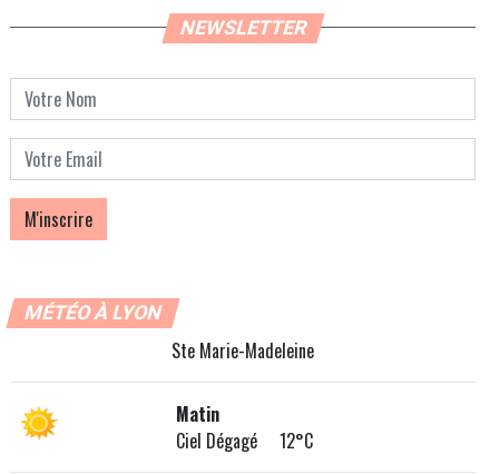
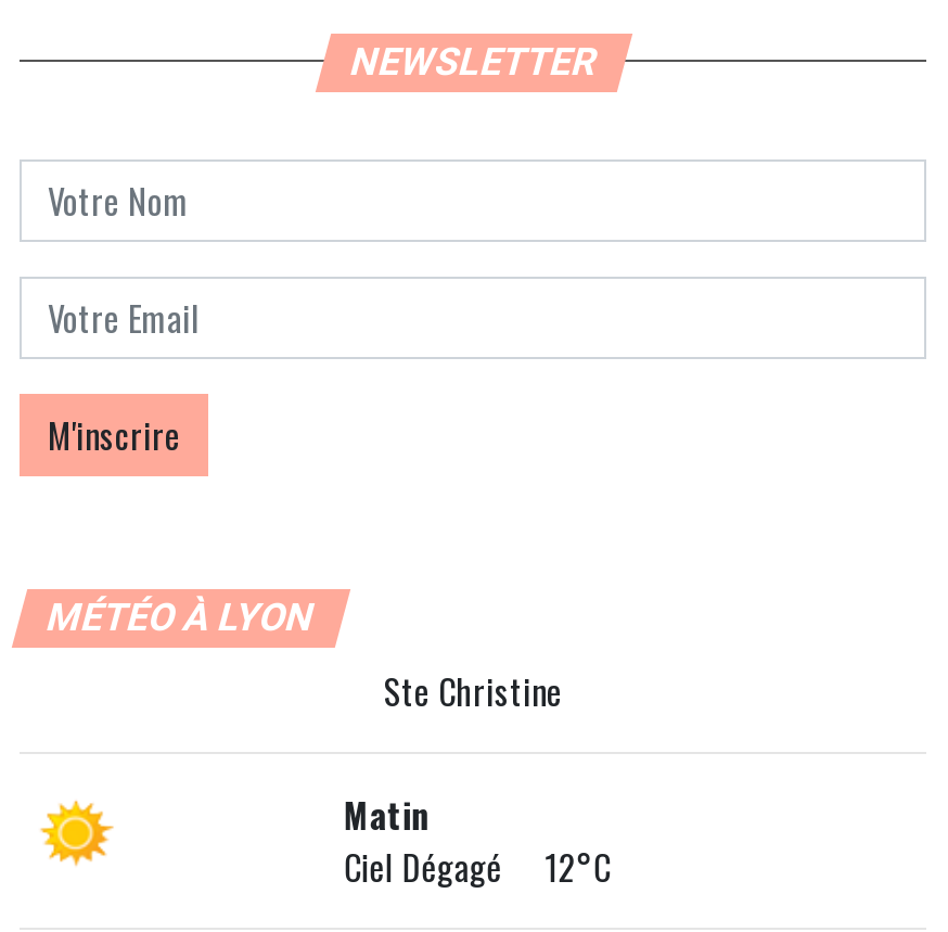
- Ste Marie-Madeleine
+ Ste Christine
